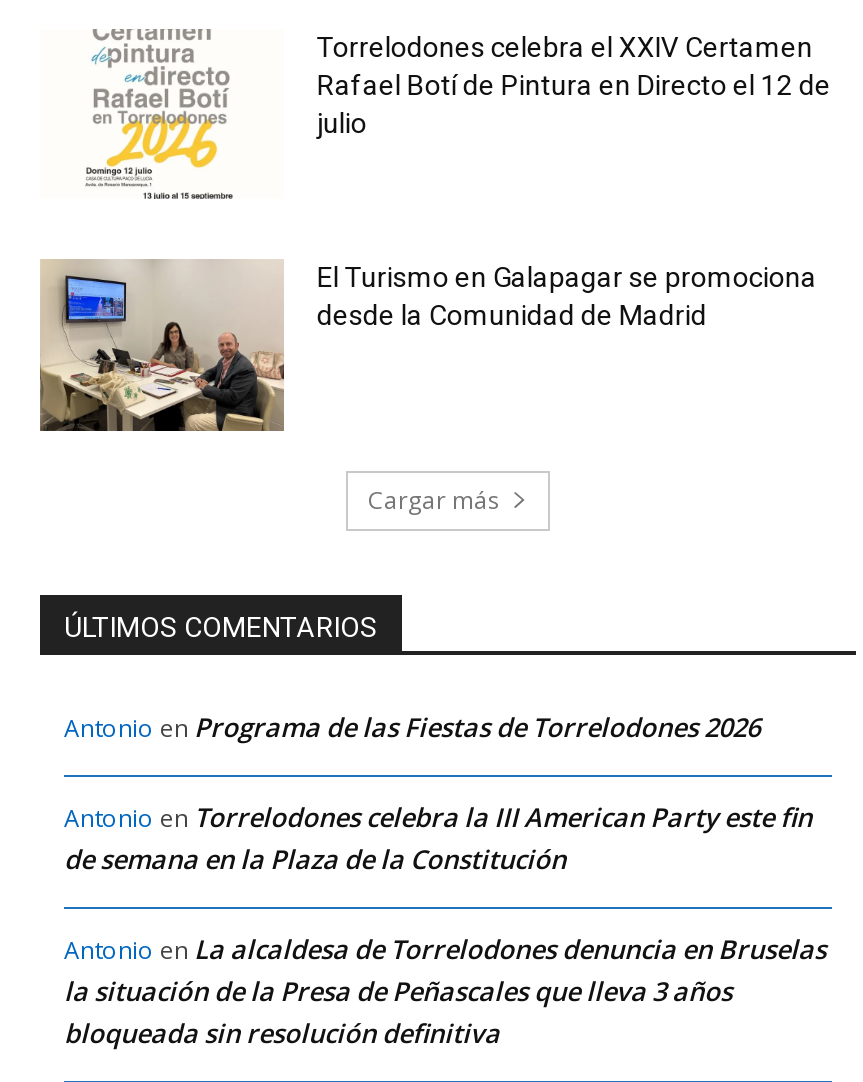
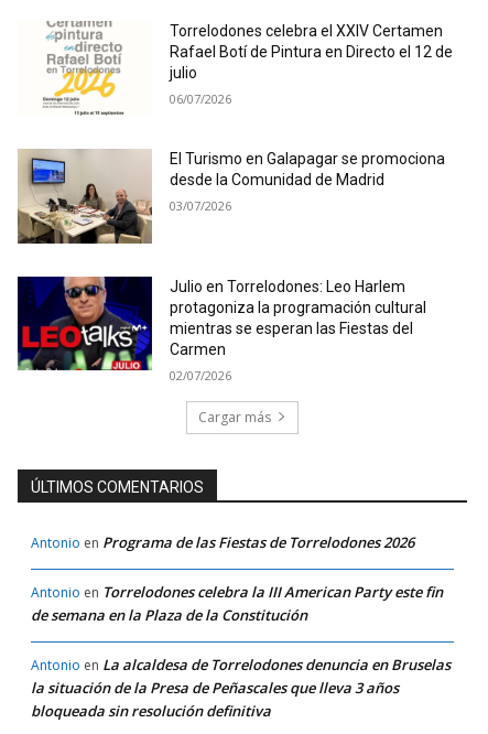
+ 06/07/2026

+ [image]
+ Julio en Torrelodones: Leo Harlem
+ protagoniza la programación cultural
+ mientras se esperan las Fiestas del
+ Carmen
+ 02/07/2026

+ 03/07/2026
